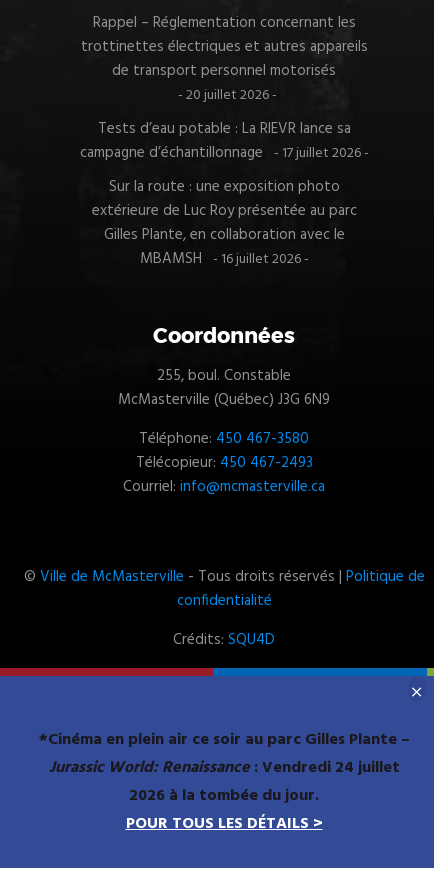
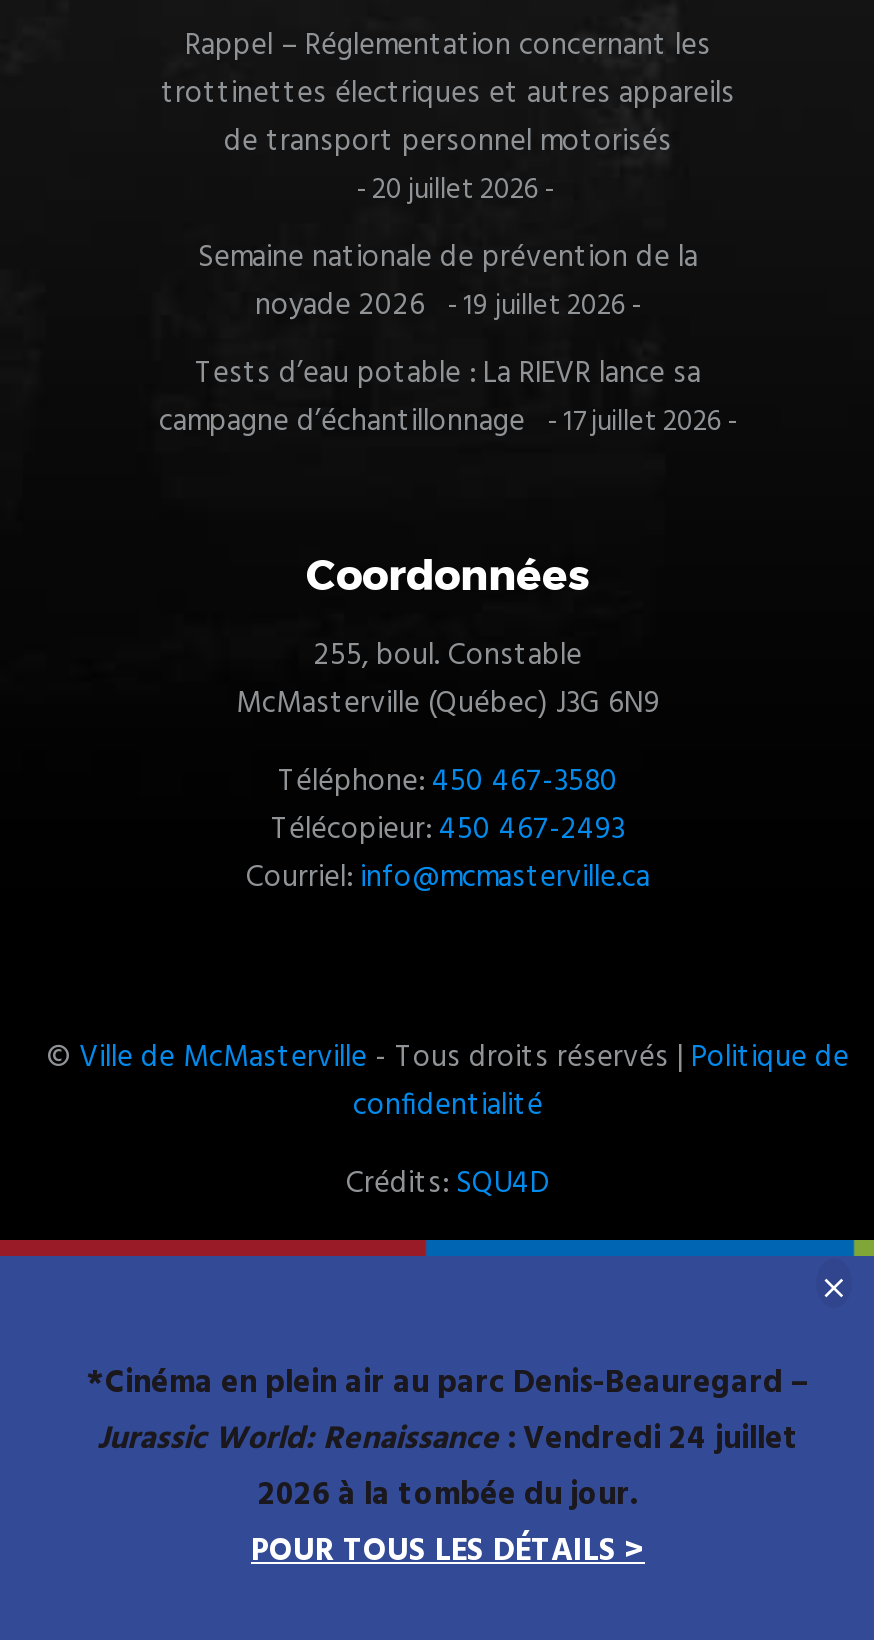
+ Semaine nationale de prévention de la
+ noyade 2026
+ 19 juillet 2026

moved down: Tests d’eau potable : La RIEVR lance sa | campagne d’échantillonnage | 17 juillet 2026

- Sur la route : une exposition photo
- extérieure de Luc Roy présentée au parc
- Gilles Plante, en collaboration avec le
- MBAMSH
- 16 juillet 2026

- *Cinéma en plein air ce soir au parc Gilles Plante –
+ *Cinéma en plein air au parc Denis-Beauregard –
